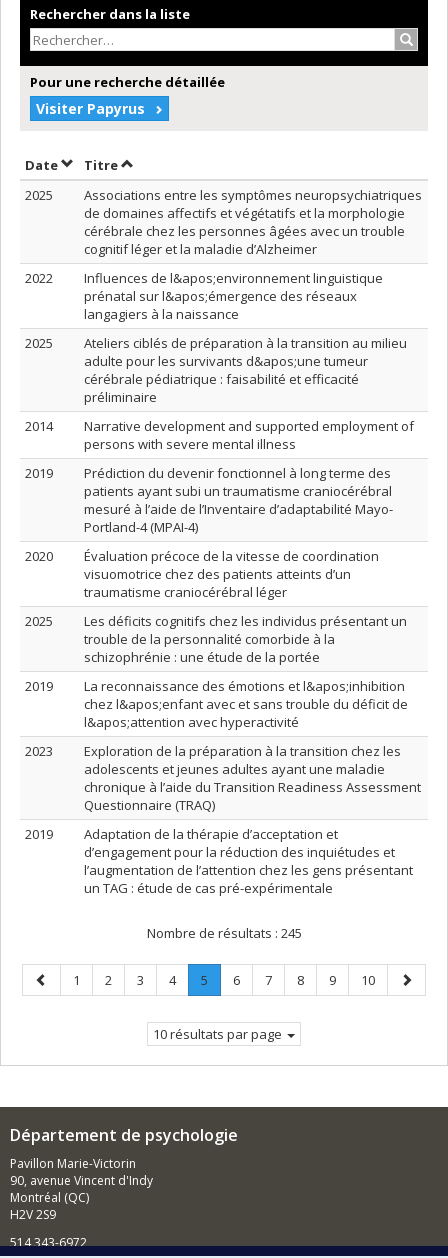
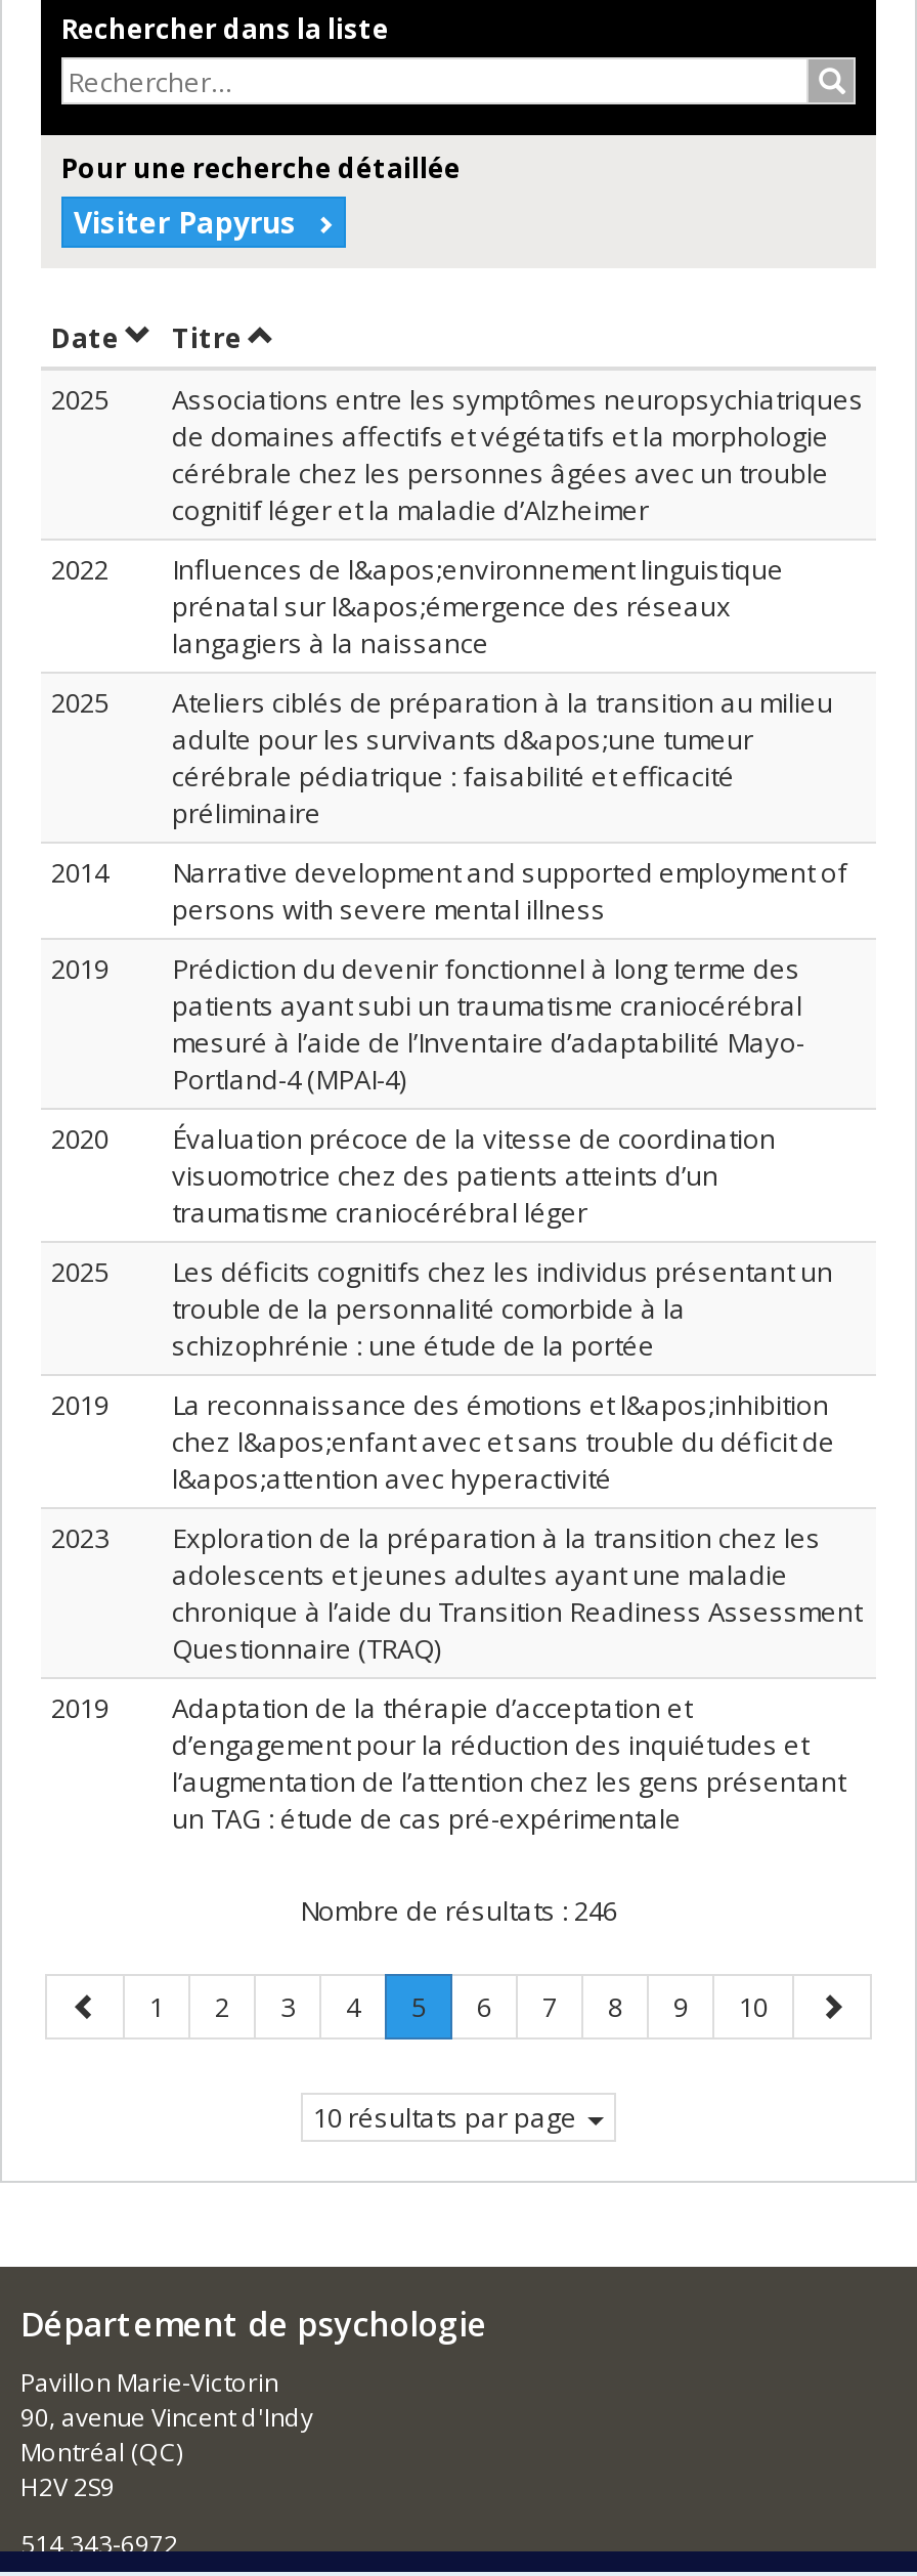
- Nombre de résultats : 245
+ Nombre de résultats : 246
